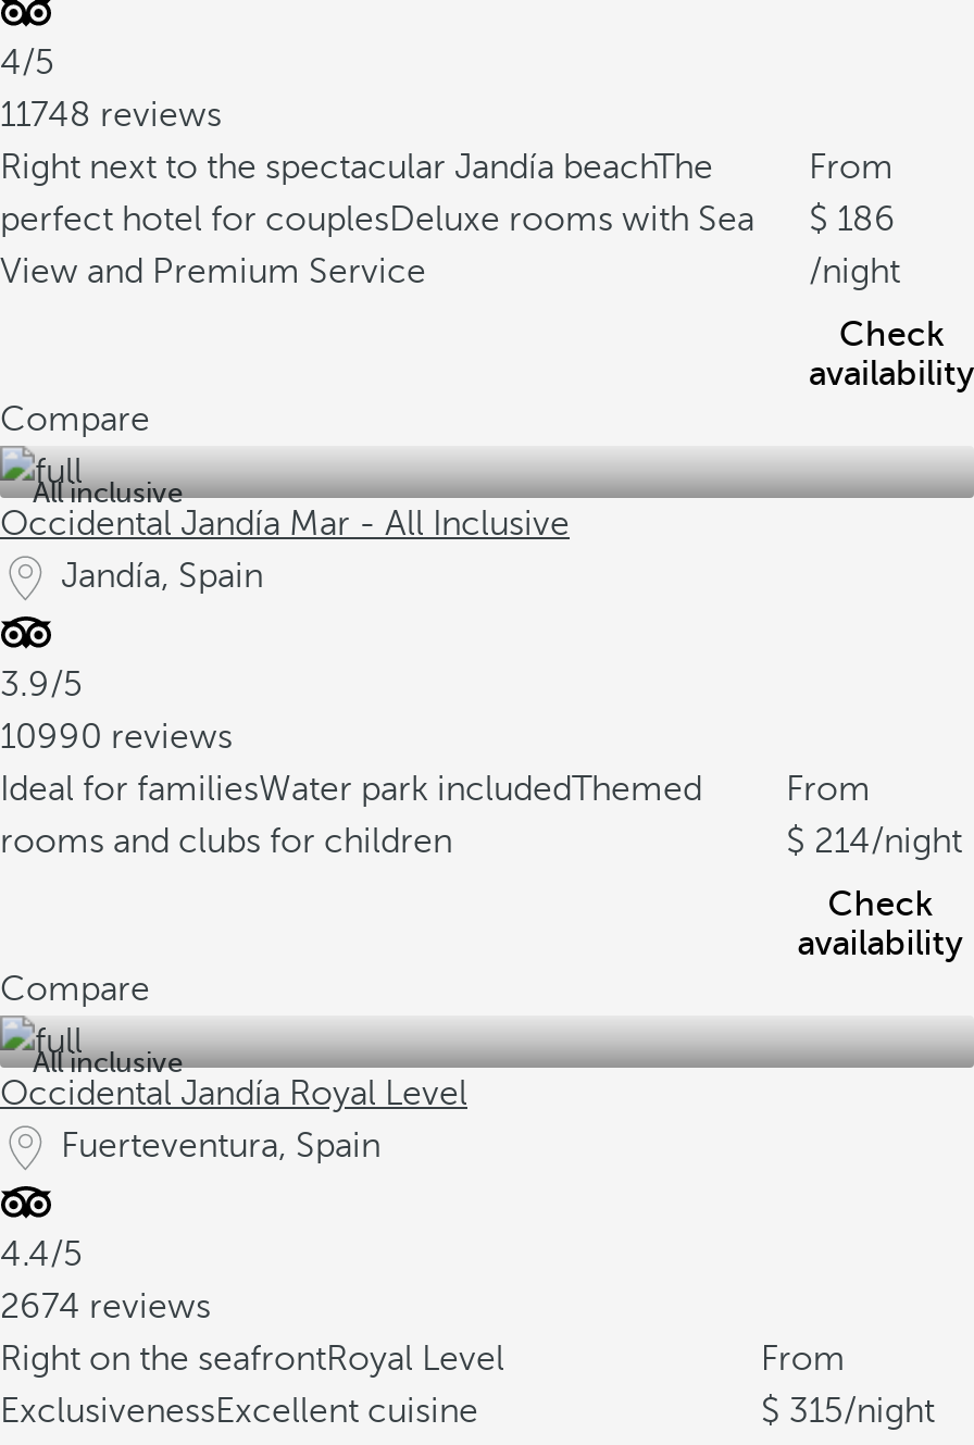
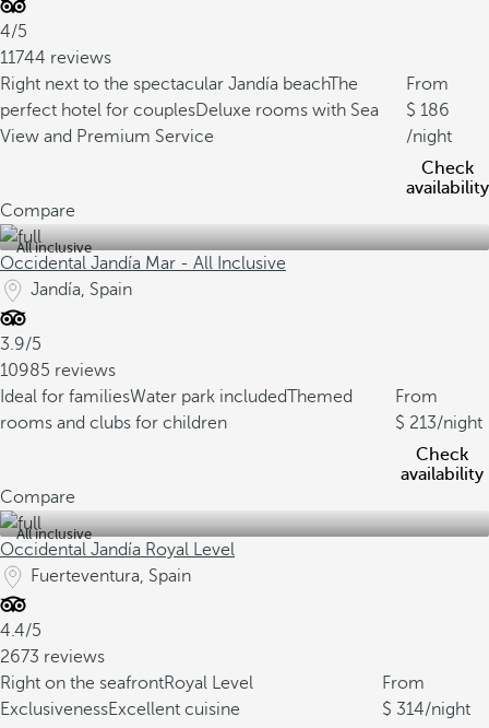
- 11748 reviews
+ 11744 reviews

- 10990 reviews
+ 10985 reviews

- 214/night
+ 213/night

- 2674 reviews
+ 2673 reviews

- 315/night
+ 314/night
